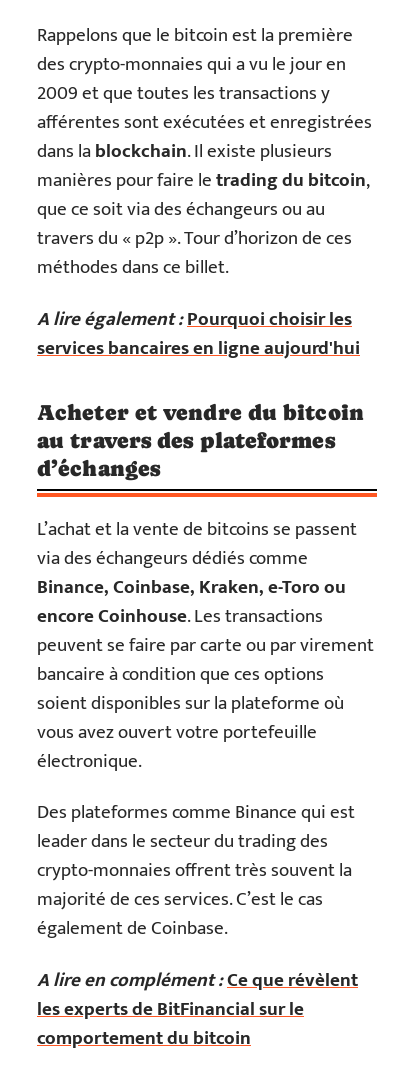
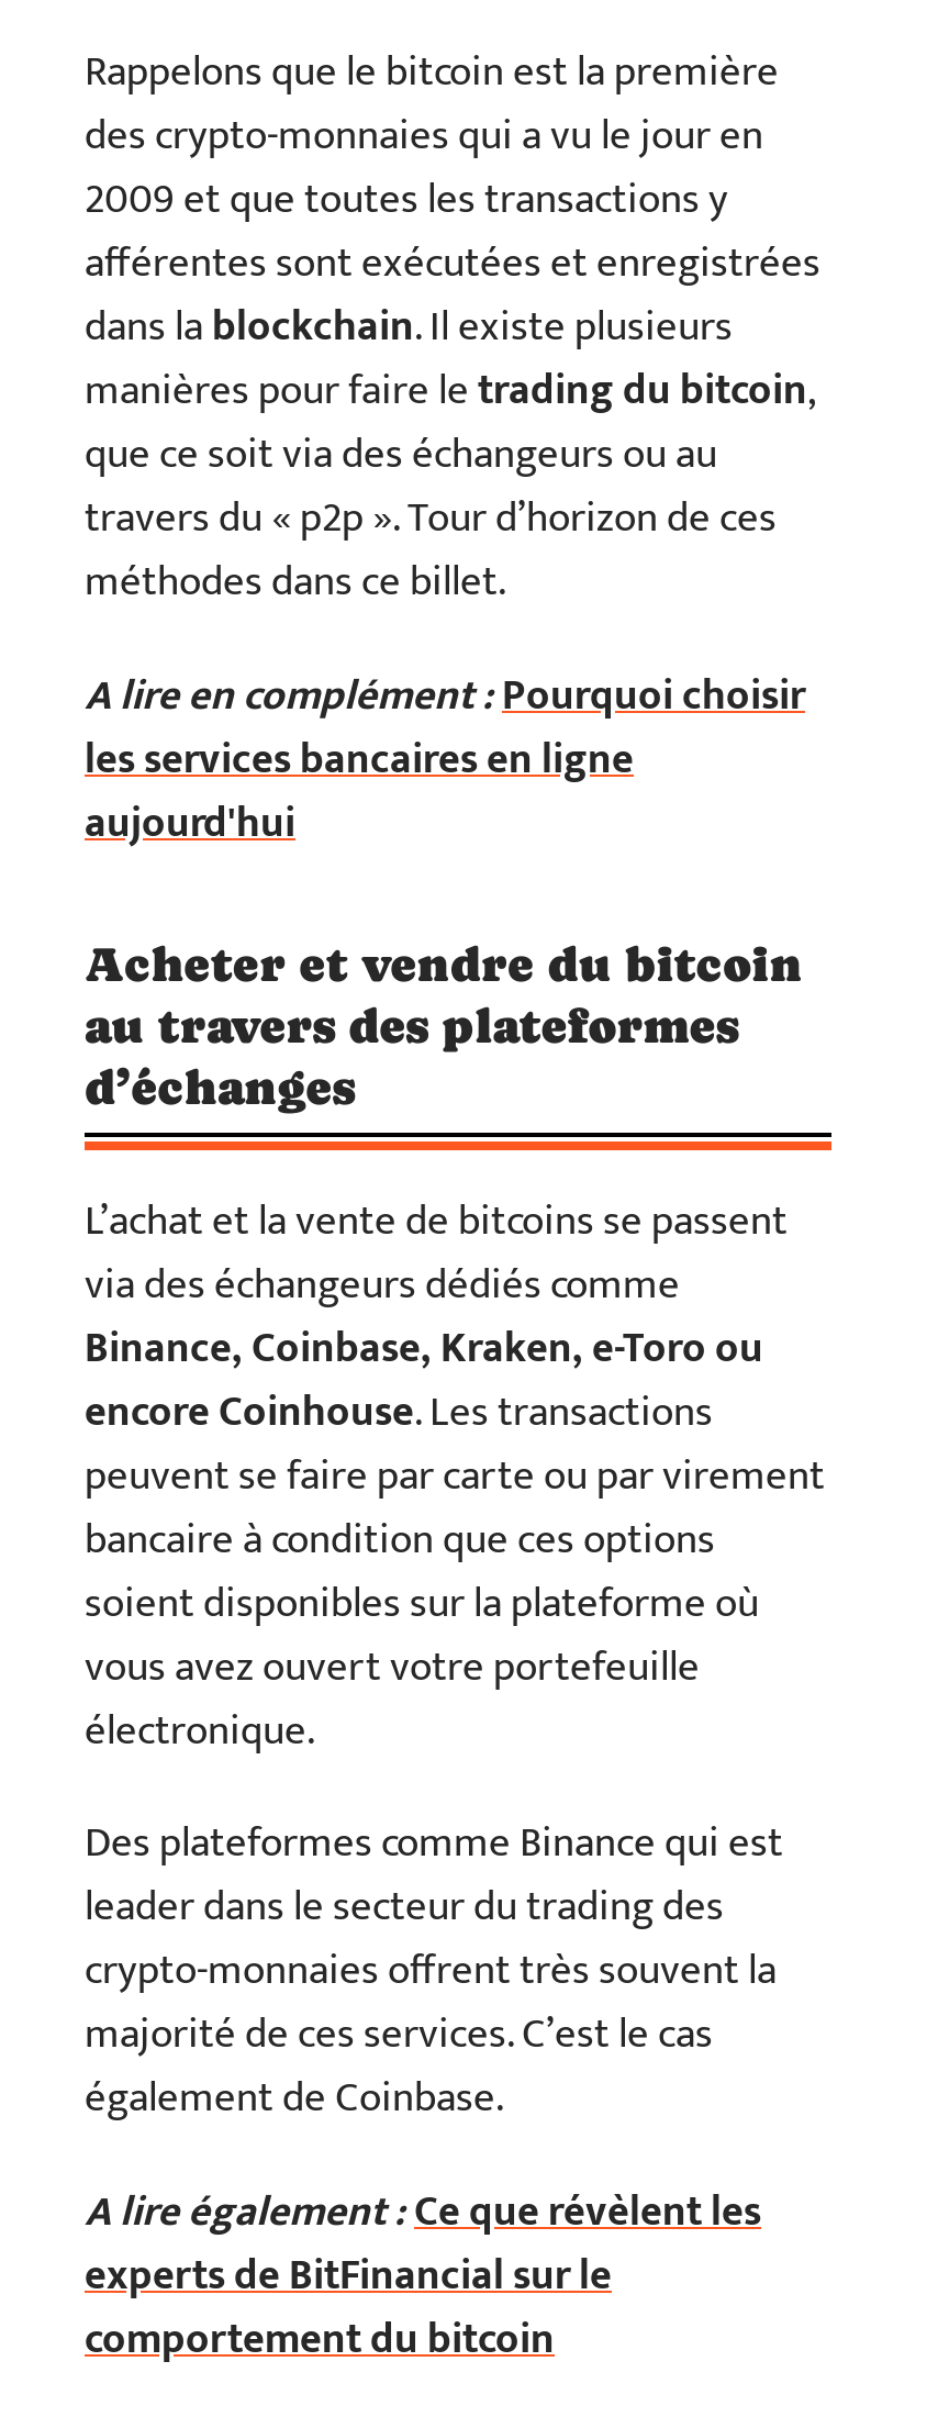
- A lire également : Pourquoi choisir les
- services bancaires en ligne aujourd'hui
+ A lire en complément : Pourquoi choisir
+ les services bancaires en ligne
+ aujourd'hui

- A lire en complément : Ce que révèlent
- les experts de BitFinancial sur le
+ A lire également : Ce que révèlent les
+ experts de BitFinancial sur le
